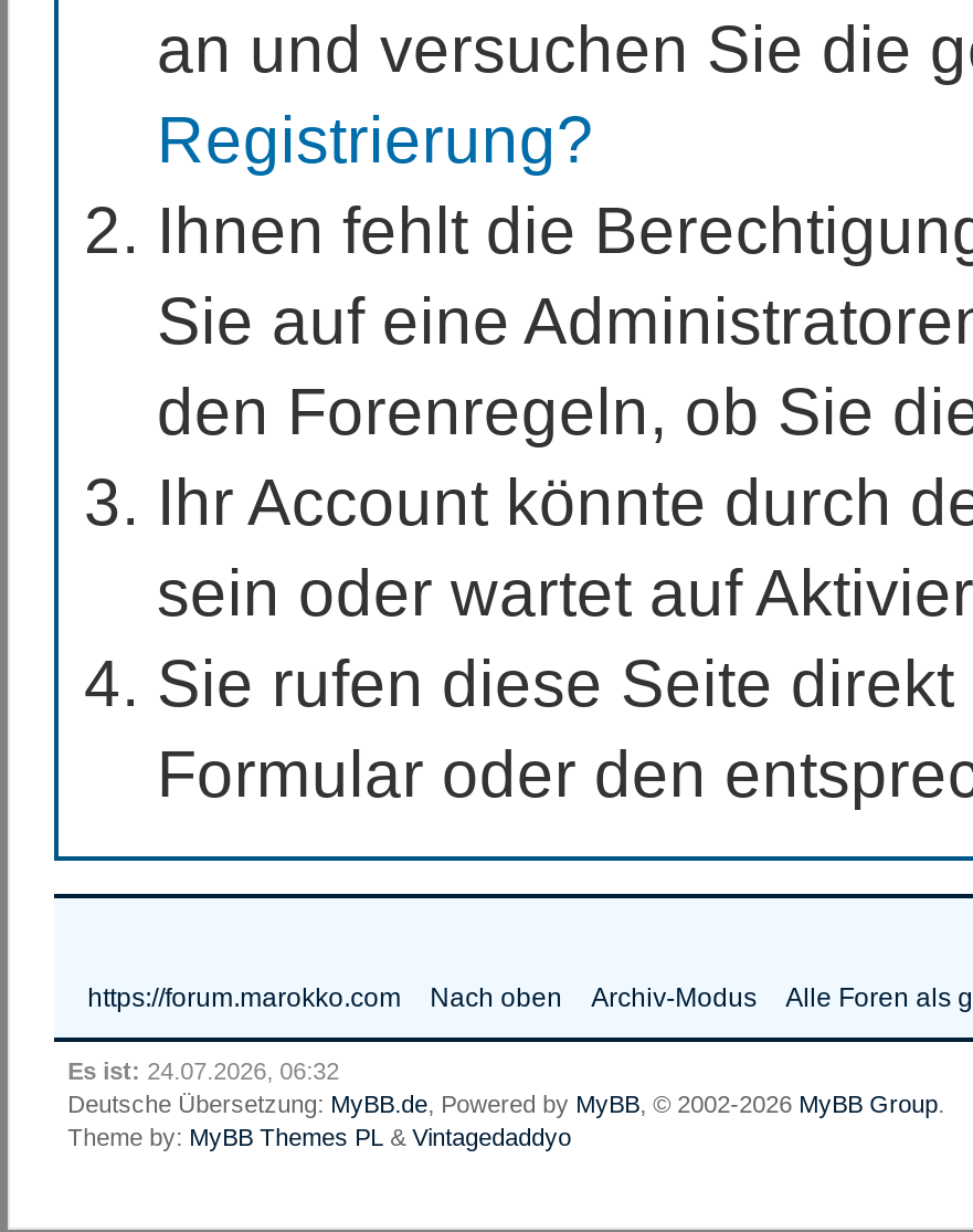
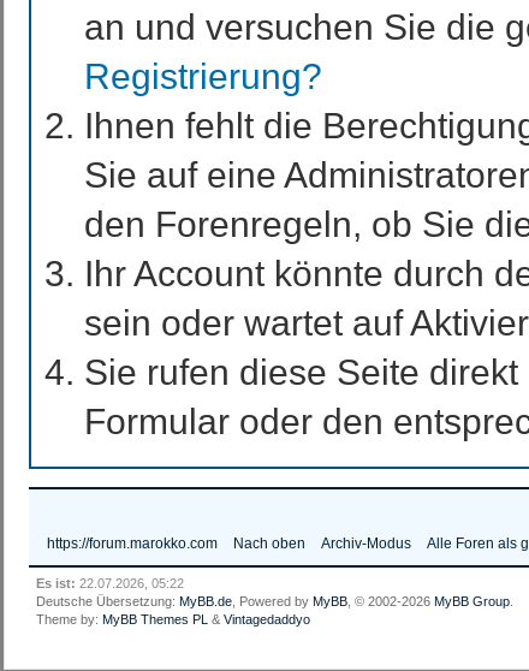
- Es ist: 24.07.2026, 06:32
+ Es ist: 22.07.2026, 05:22
